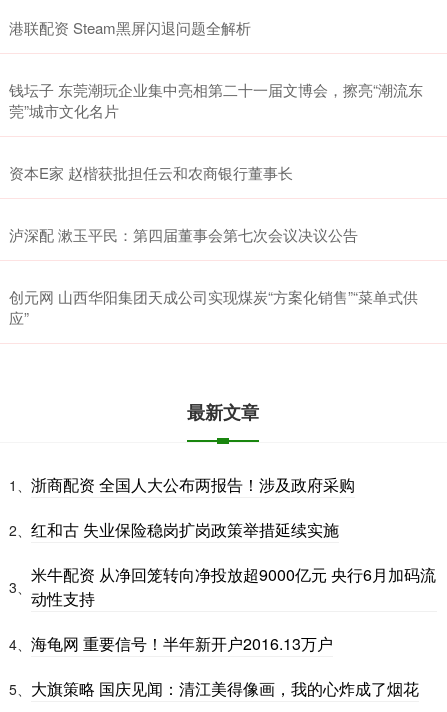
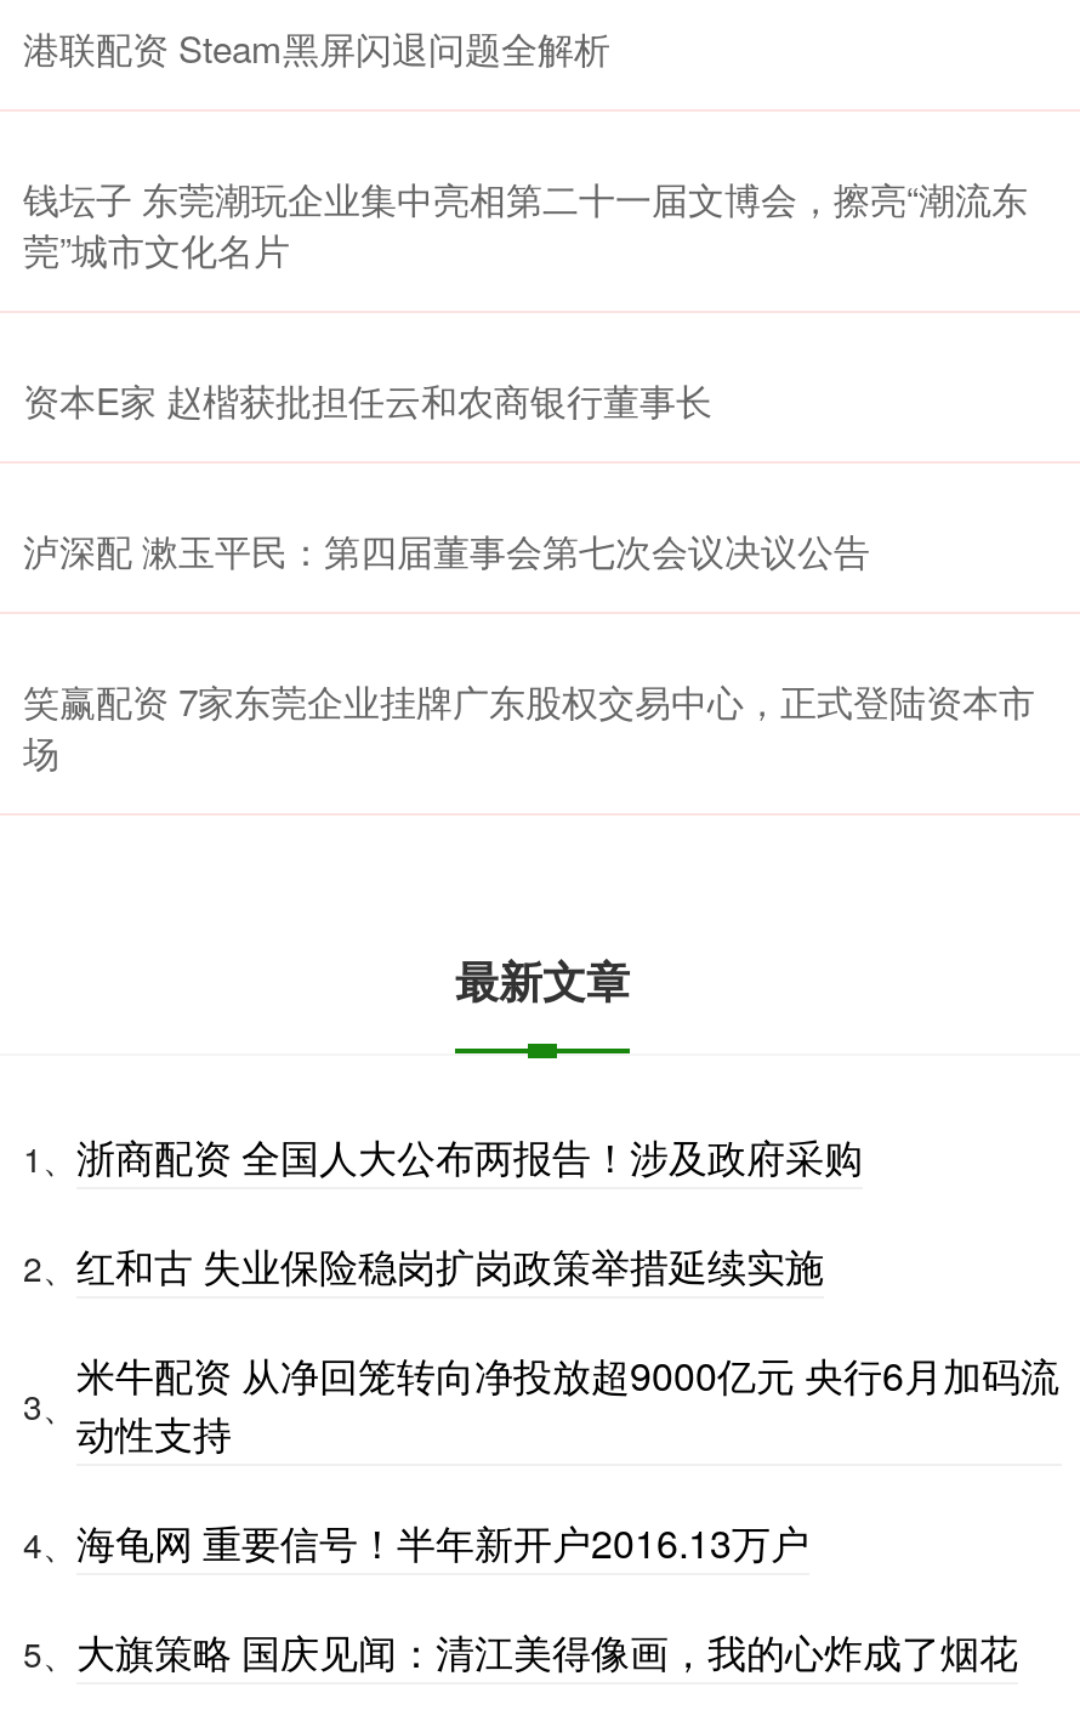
- 创元网 山西华阳集团天成公司实现煤炭“方案化销售”“菜单式供
- 应”
+ 笑赢配资 7家东莞企业挂牌广东股权交易中心，正式登陆资本市
+ 场
